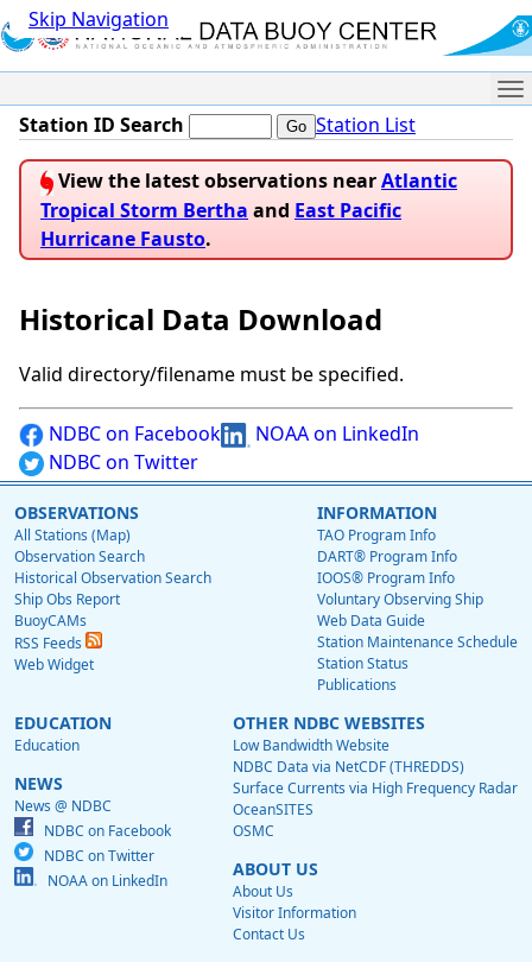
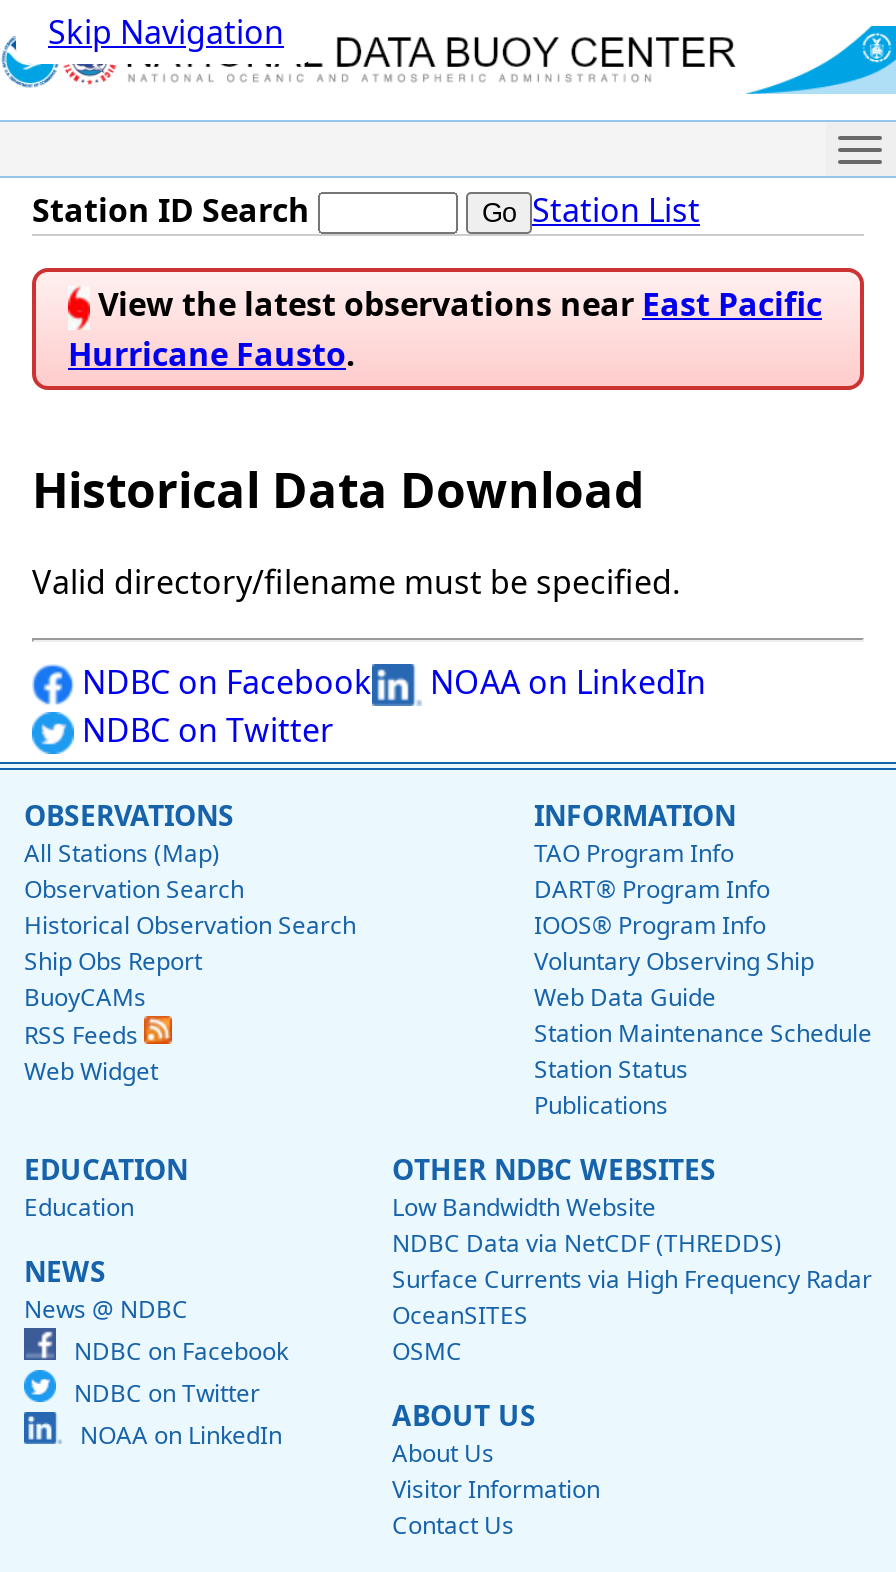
- View the latest observations near Atlantic
- Tropical Storm Bertha and East Pacific
+ View the latest observations near East Pacific
